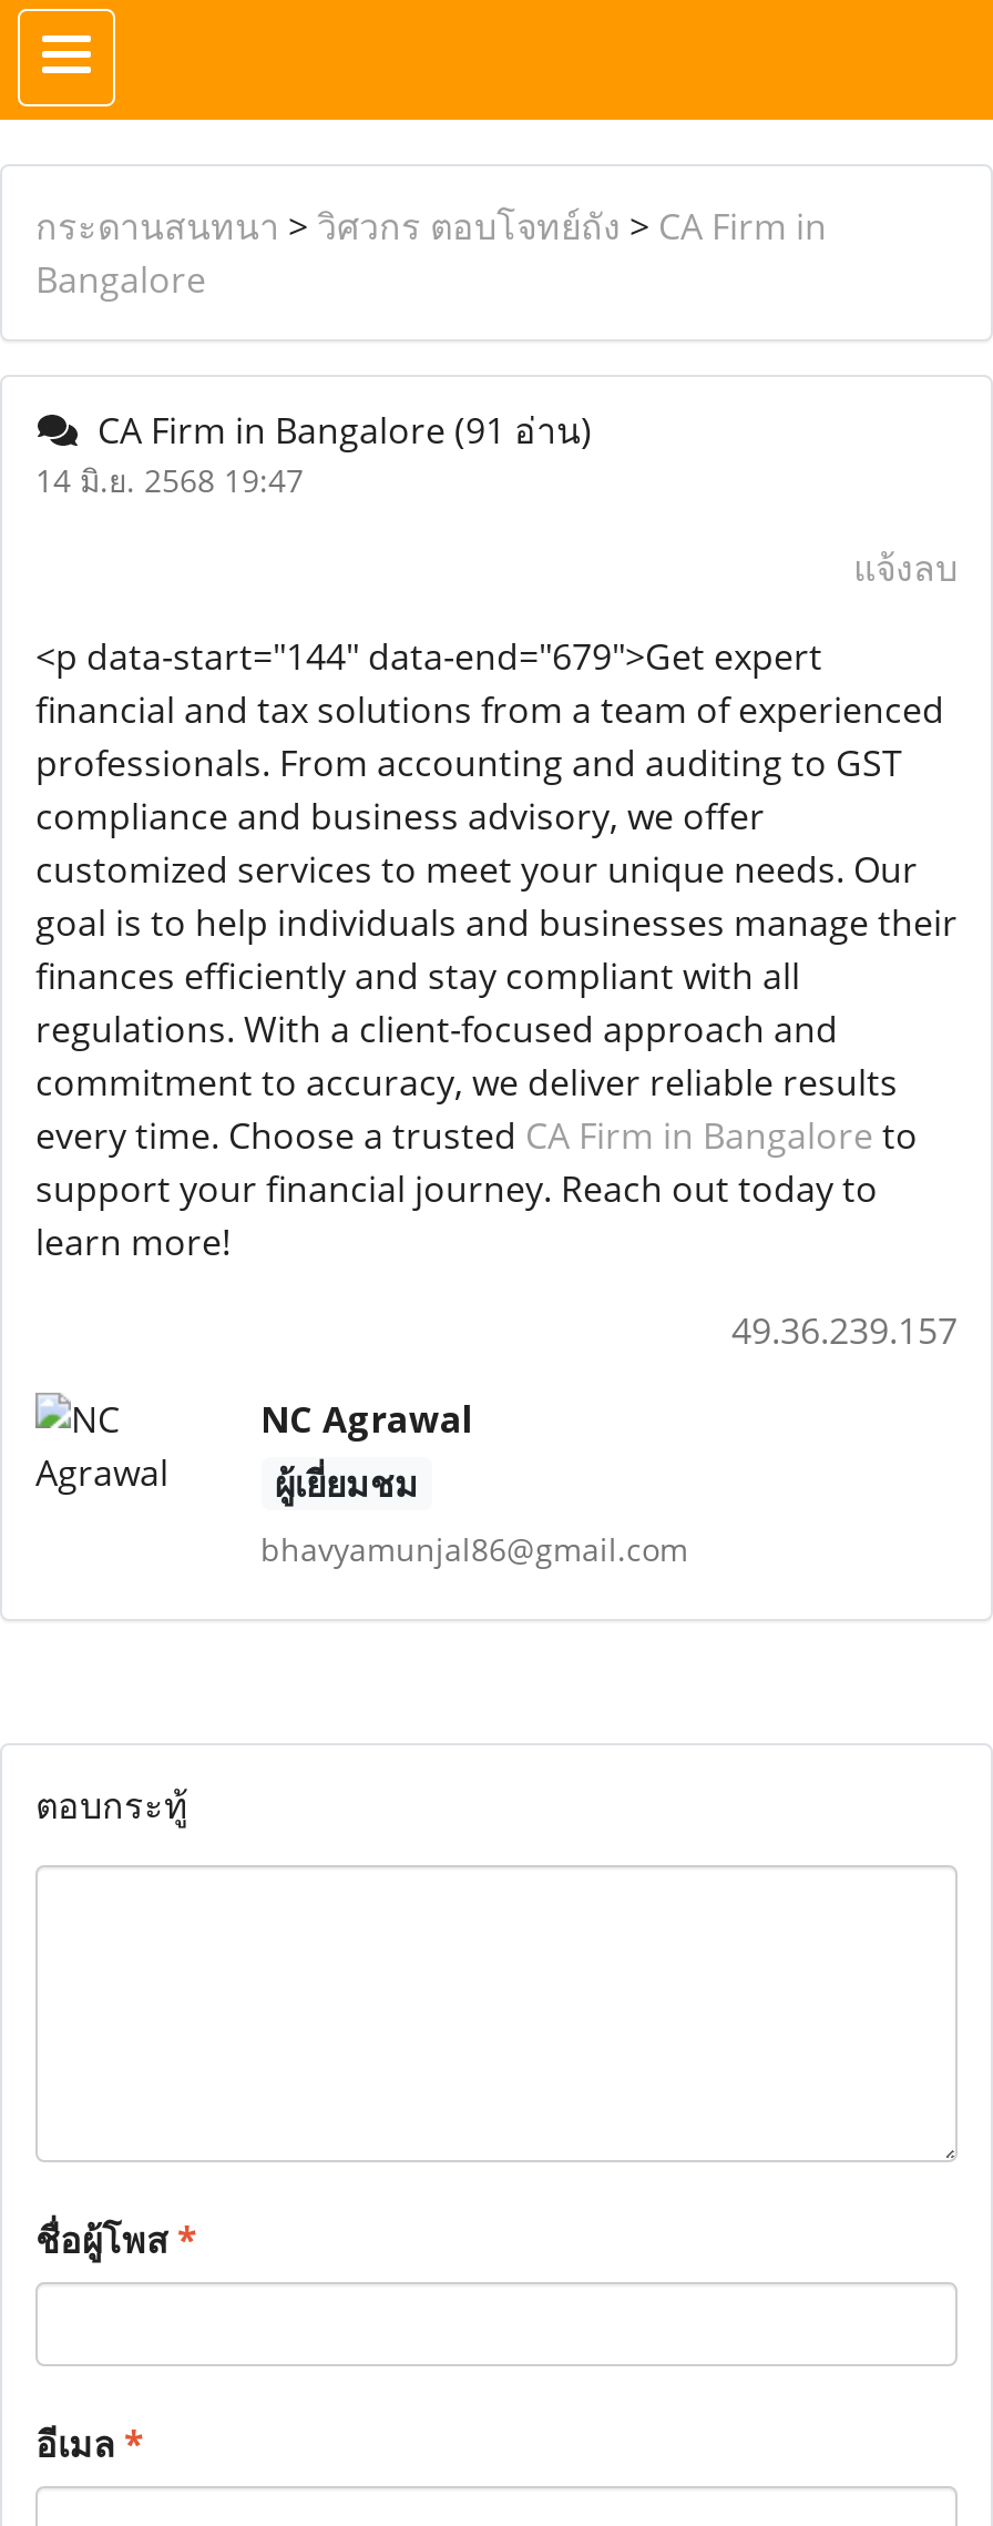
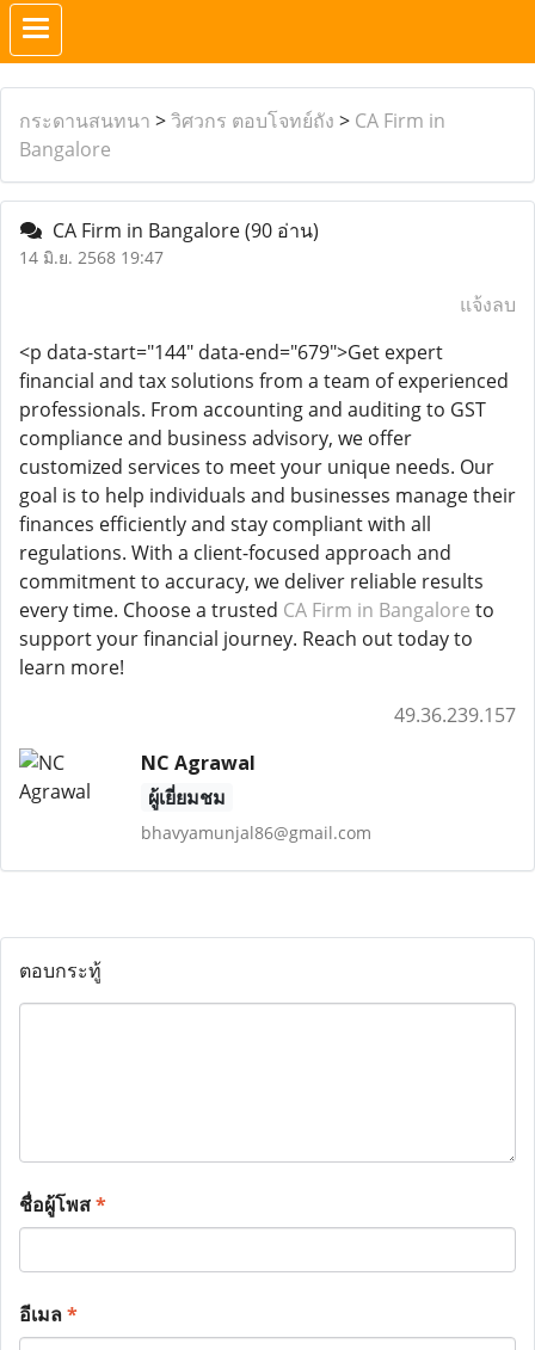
- CA Firm in Bangalore (91 อ่าน)
+ CA Firm in Bangalore (90 อ่าน)
